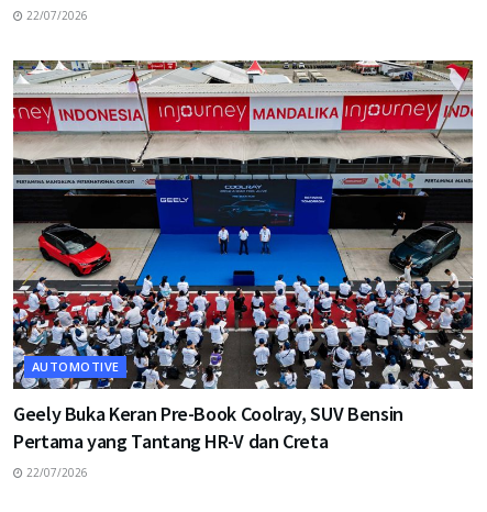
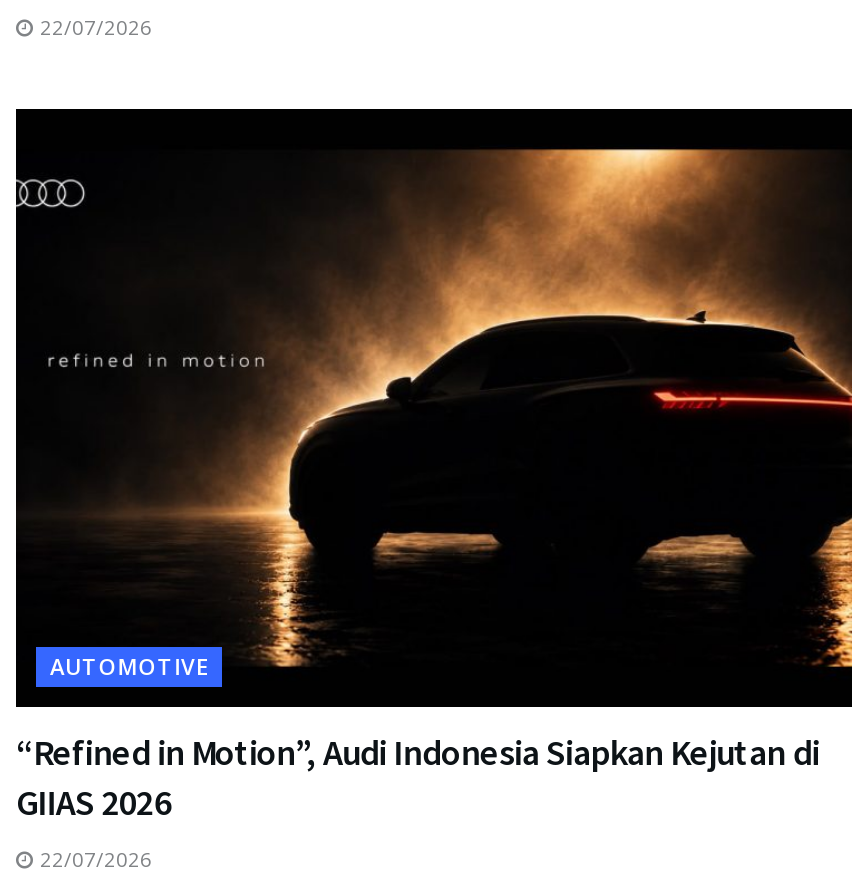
- [image]
- Geely Buka Keran Pre-Book Coolray, SUV Bensin
- Pertama yang Tantang HR-V dan Creta
+ [image]
+ “Refined in Motion”, Audi Indonesia Siapkan Kejutan di
+ GIIAS 2026
